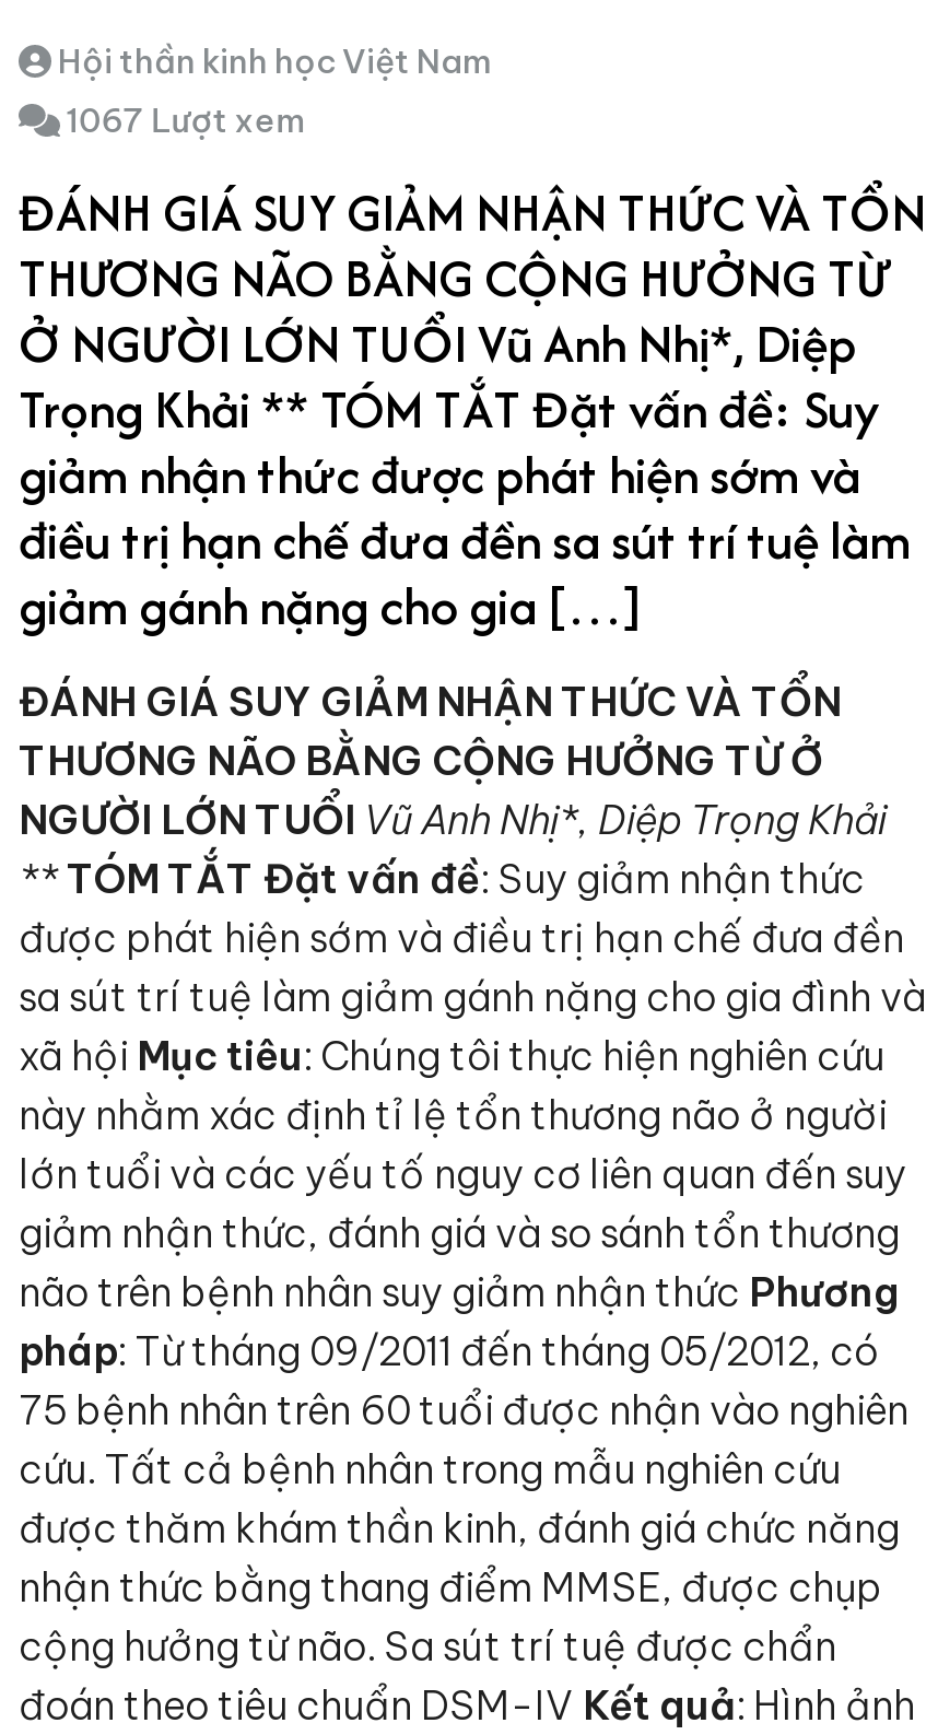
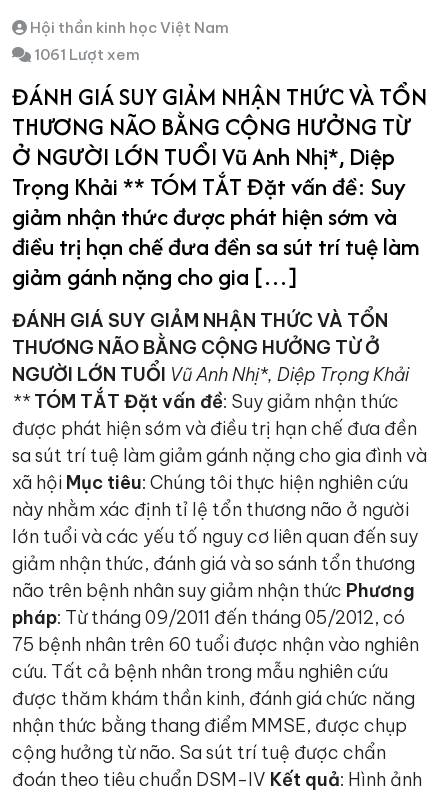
- 1067 Lượt xem
+ 1061 Lượt xem
